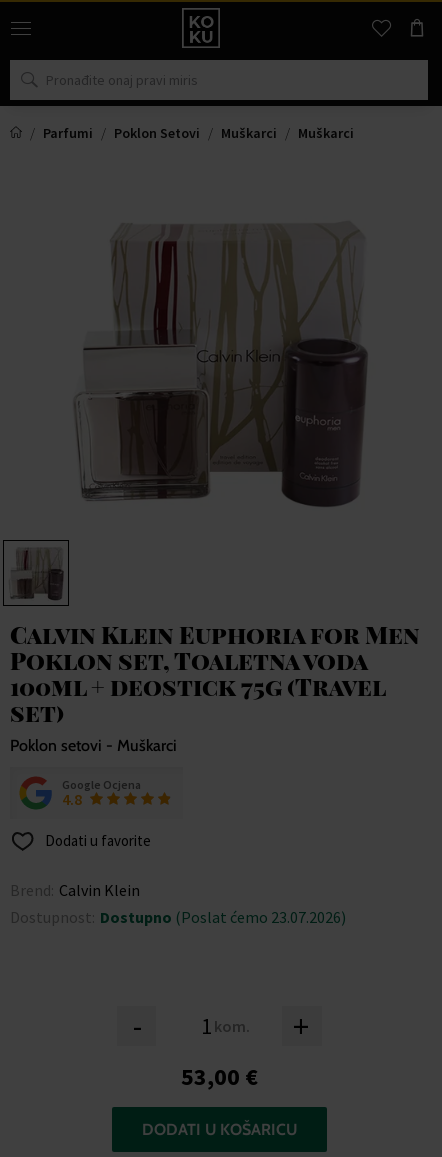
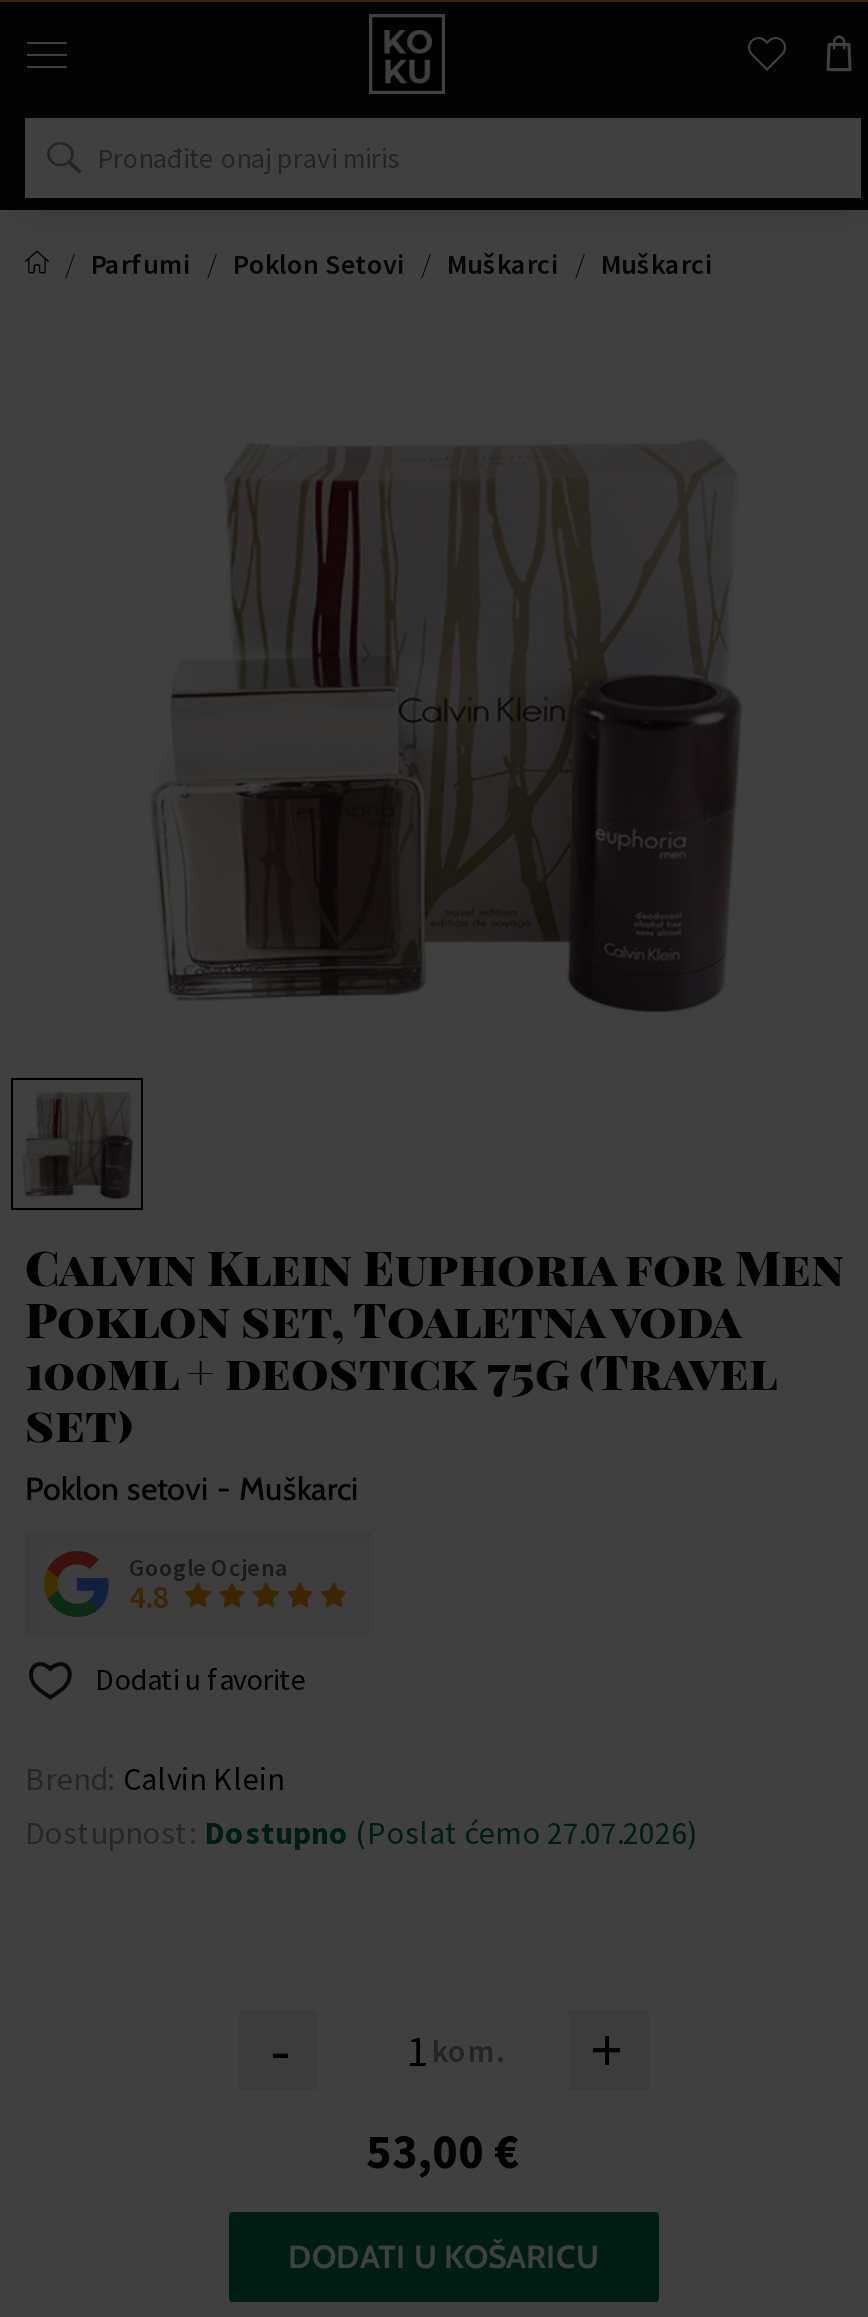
- Dostupnost: Dostupno (Poslat ćemo 23.07.2026)
+ Dostupnost: Dostupno (Poslat ćemo 27.07.2026)
